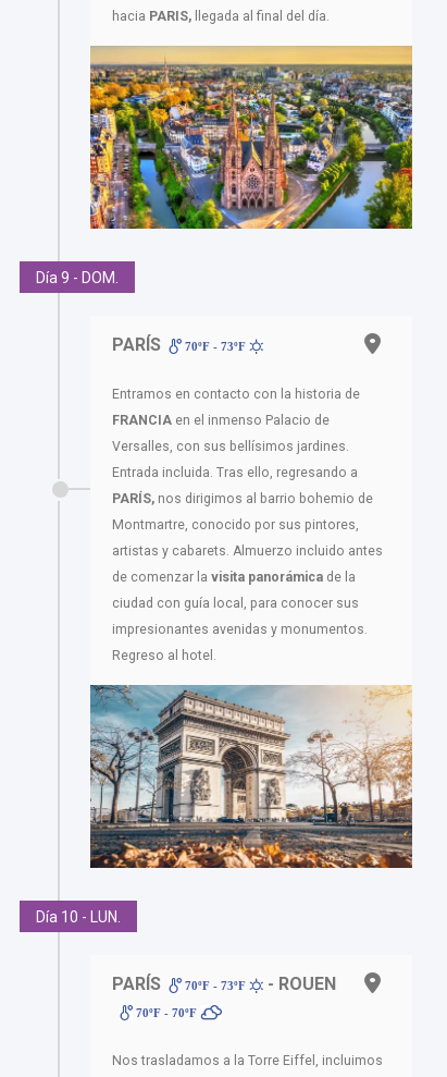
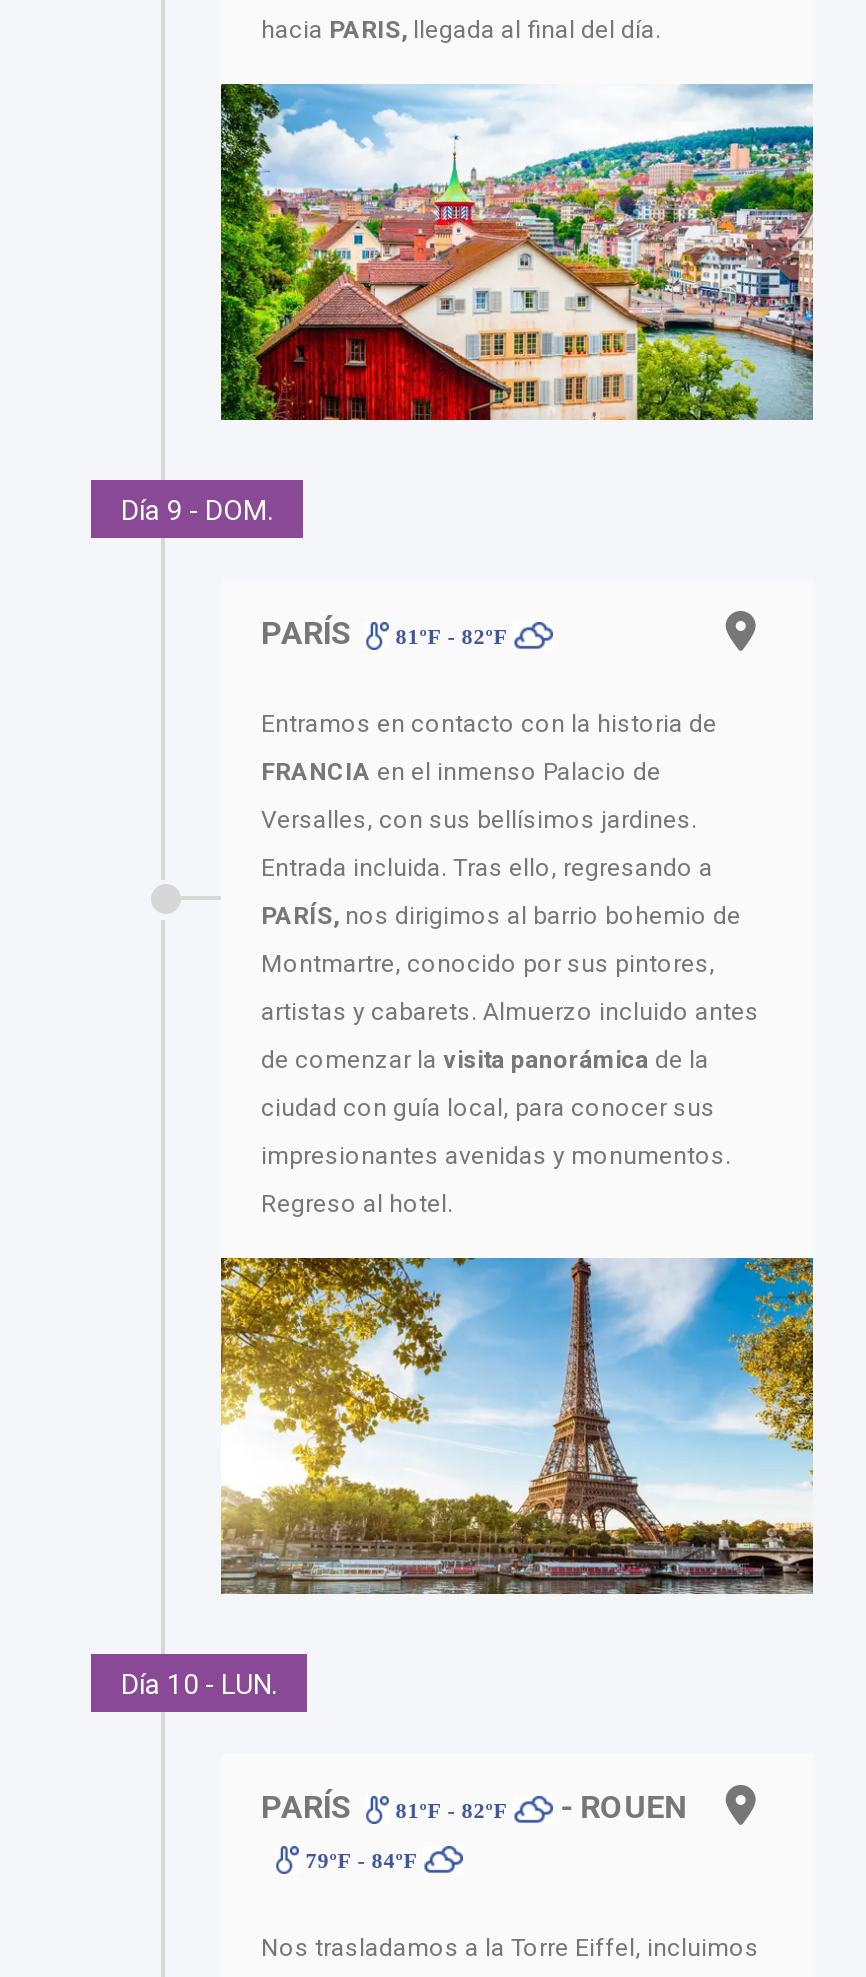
- [image]
+ [image]

- PARÍS 70ºF - 73ºF
+ PARÍS 81ºF - 82ºF

- [image]
+ [image]

- PARÍS 70ºF - 73ºF - ROUEN
+ PARÍS 81ºF - 82ºF - ROUEN

- 70ºF - 70ºF
+ 79ºF - 84ºF
